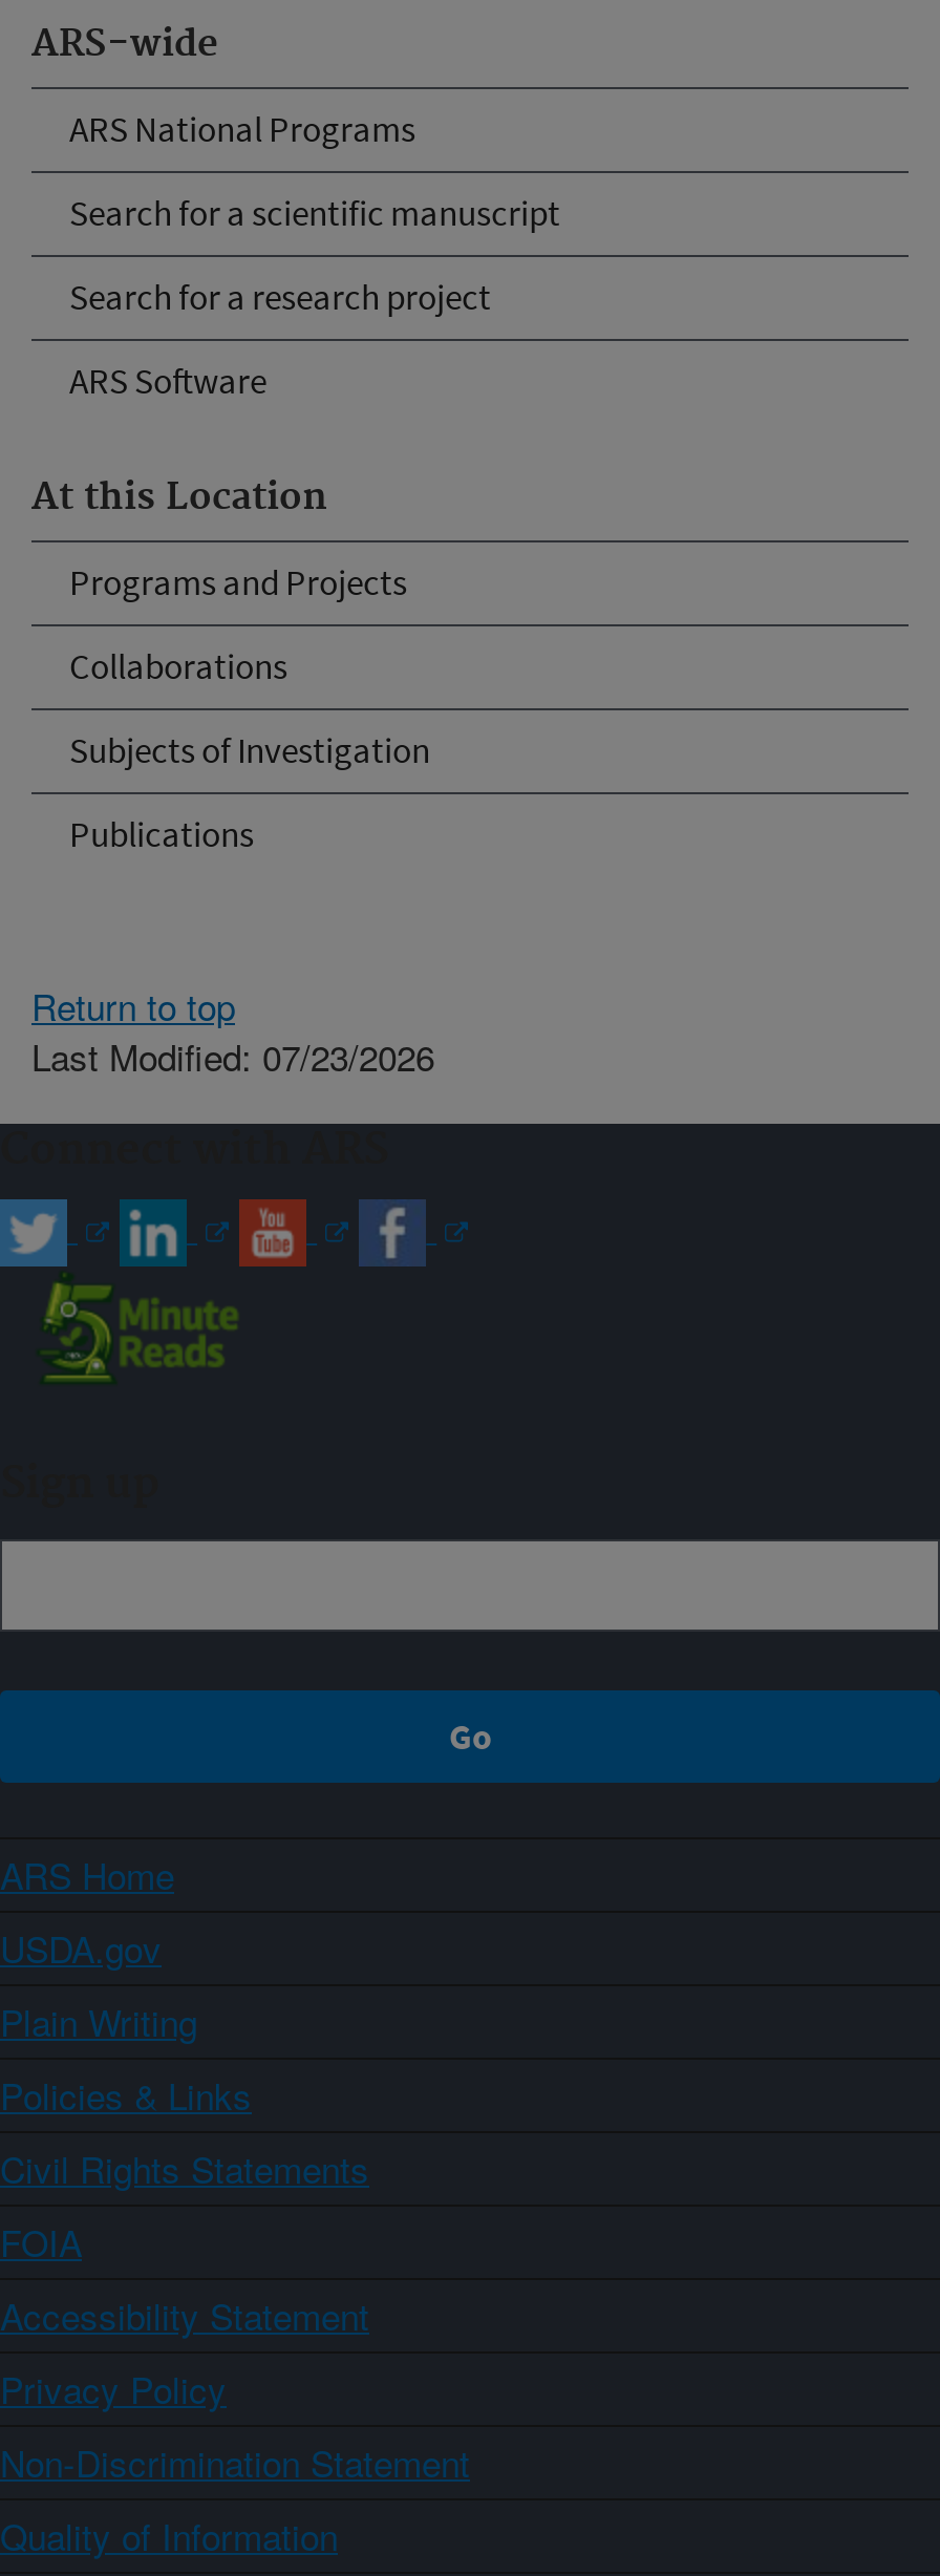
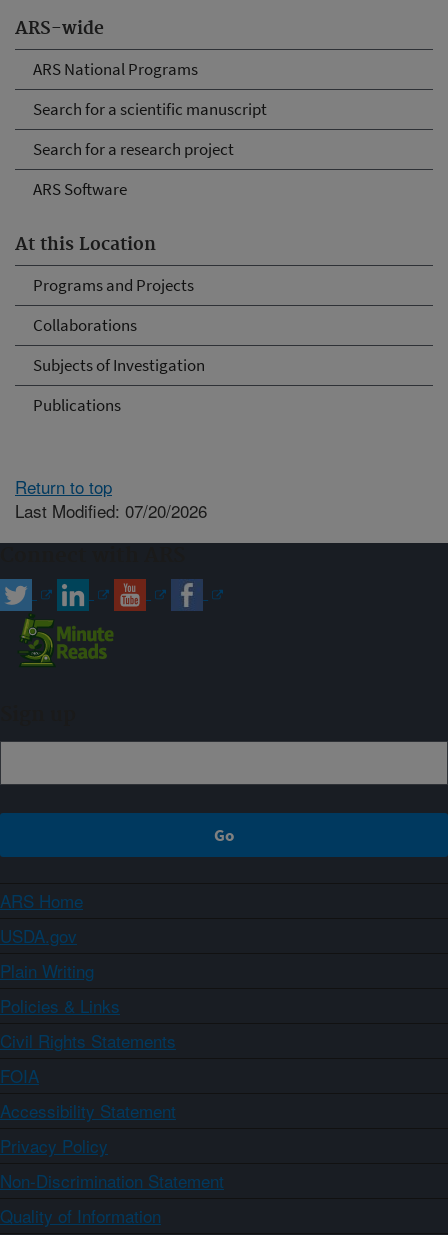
- Last Modified: 07/23/2026
+ Last Modified: 07/20/2026
